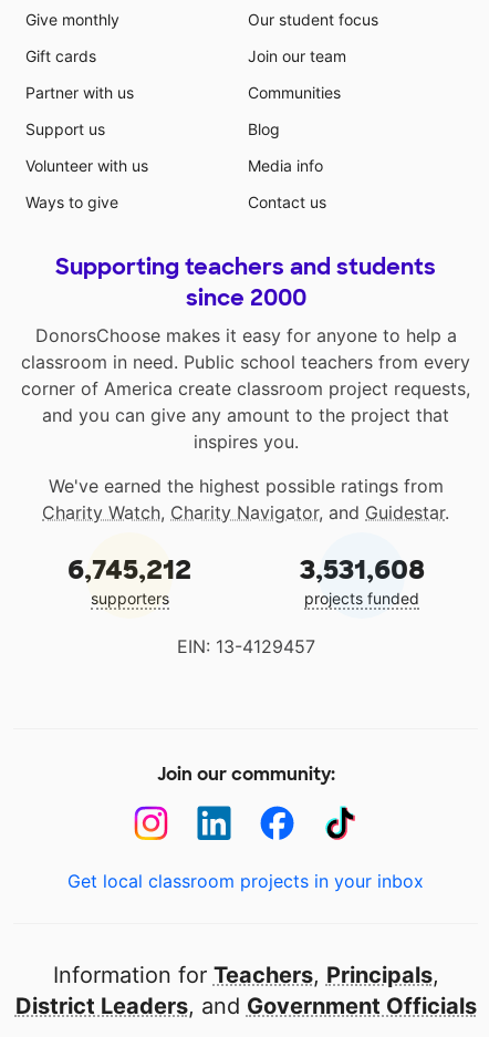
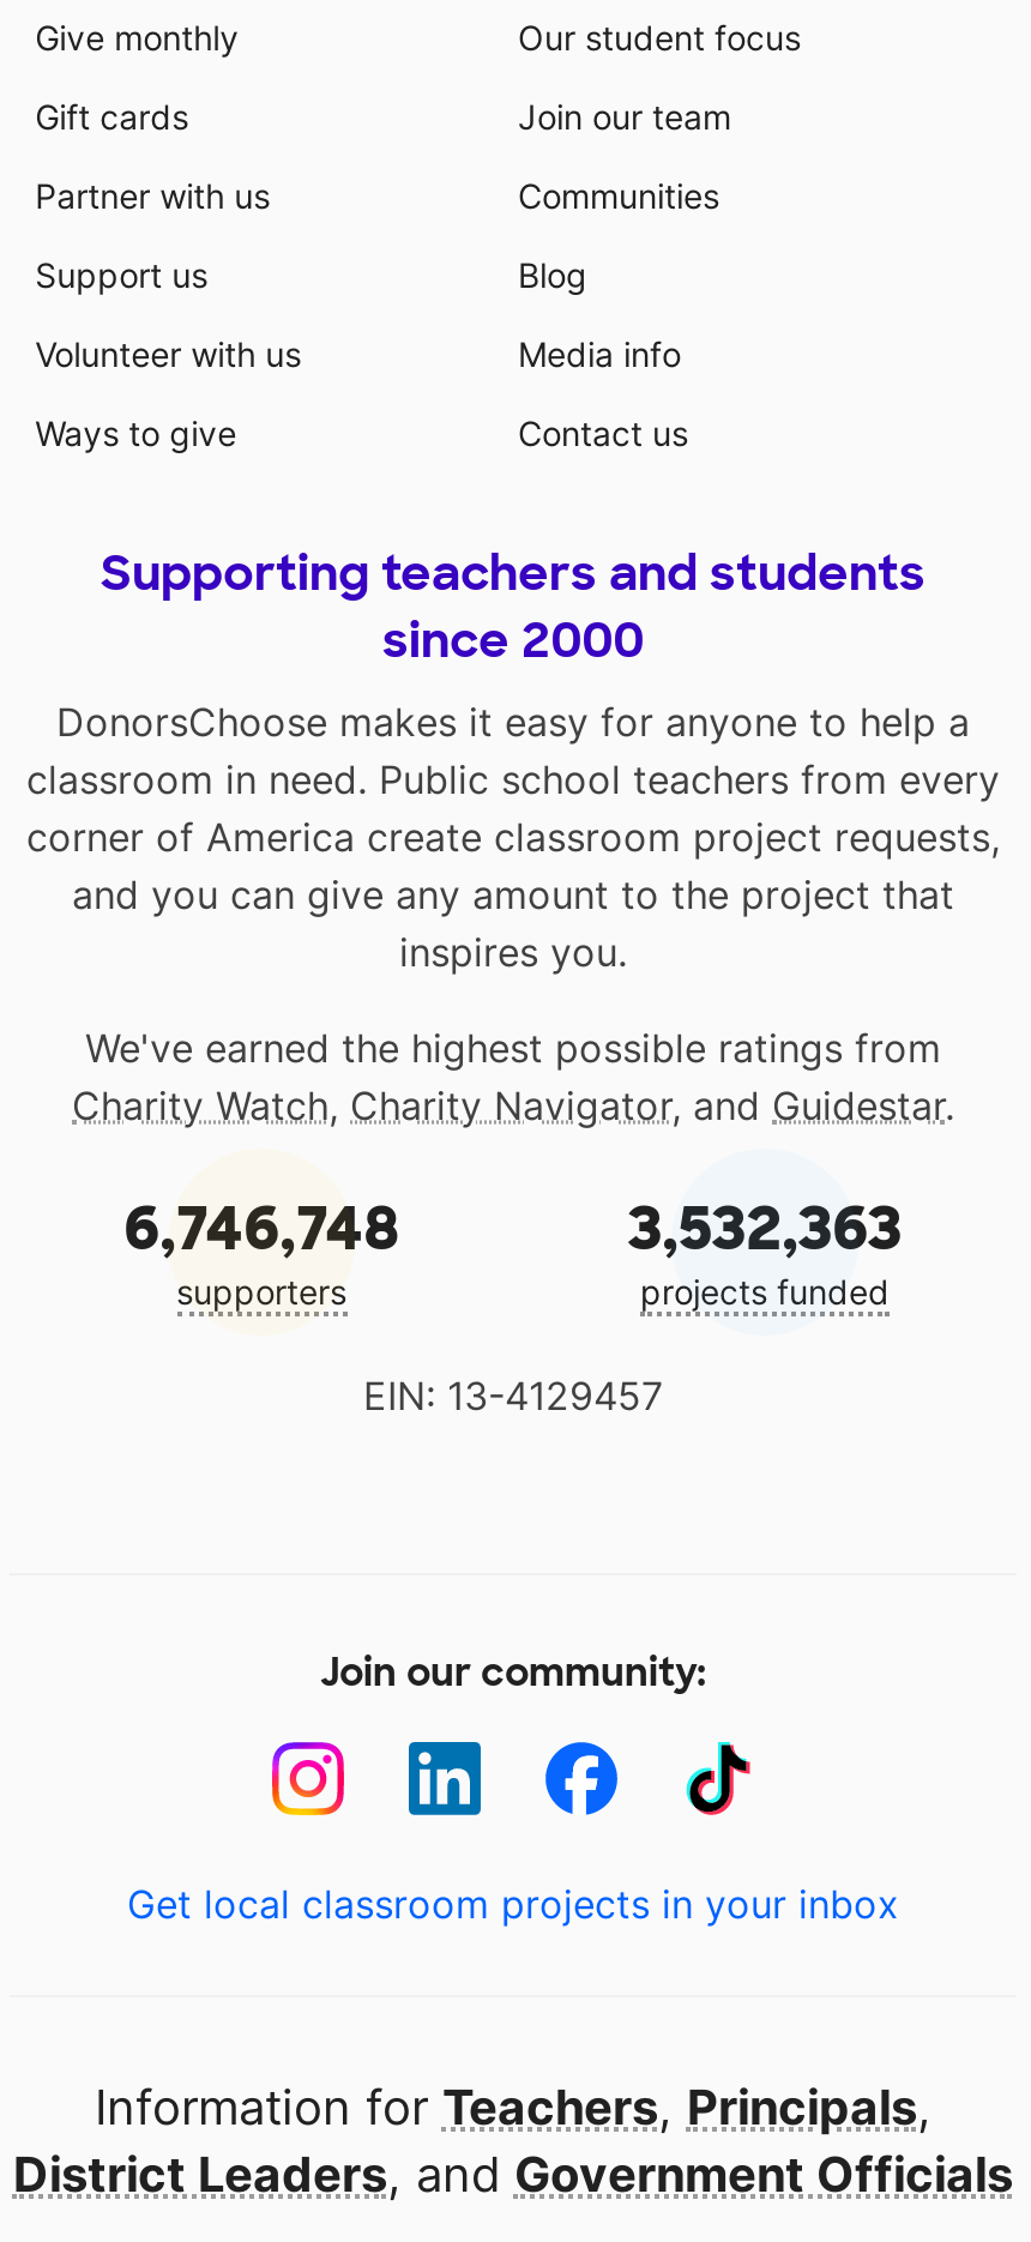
- 6,745,212
+ 6,746,748

- 3,531,608
+ 3,532,363
